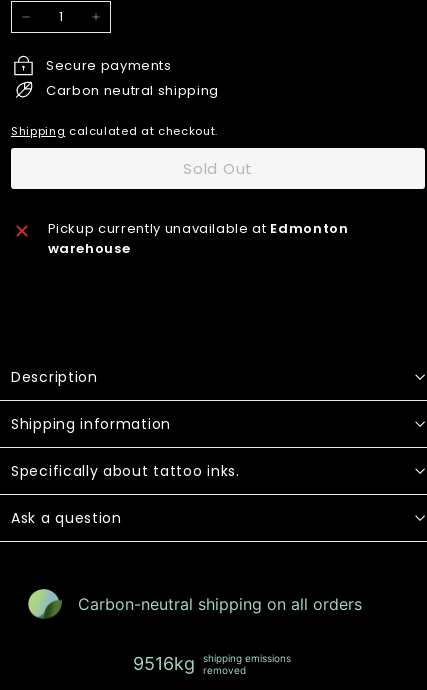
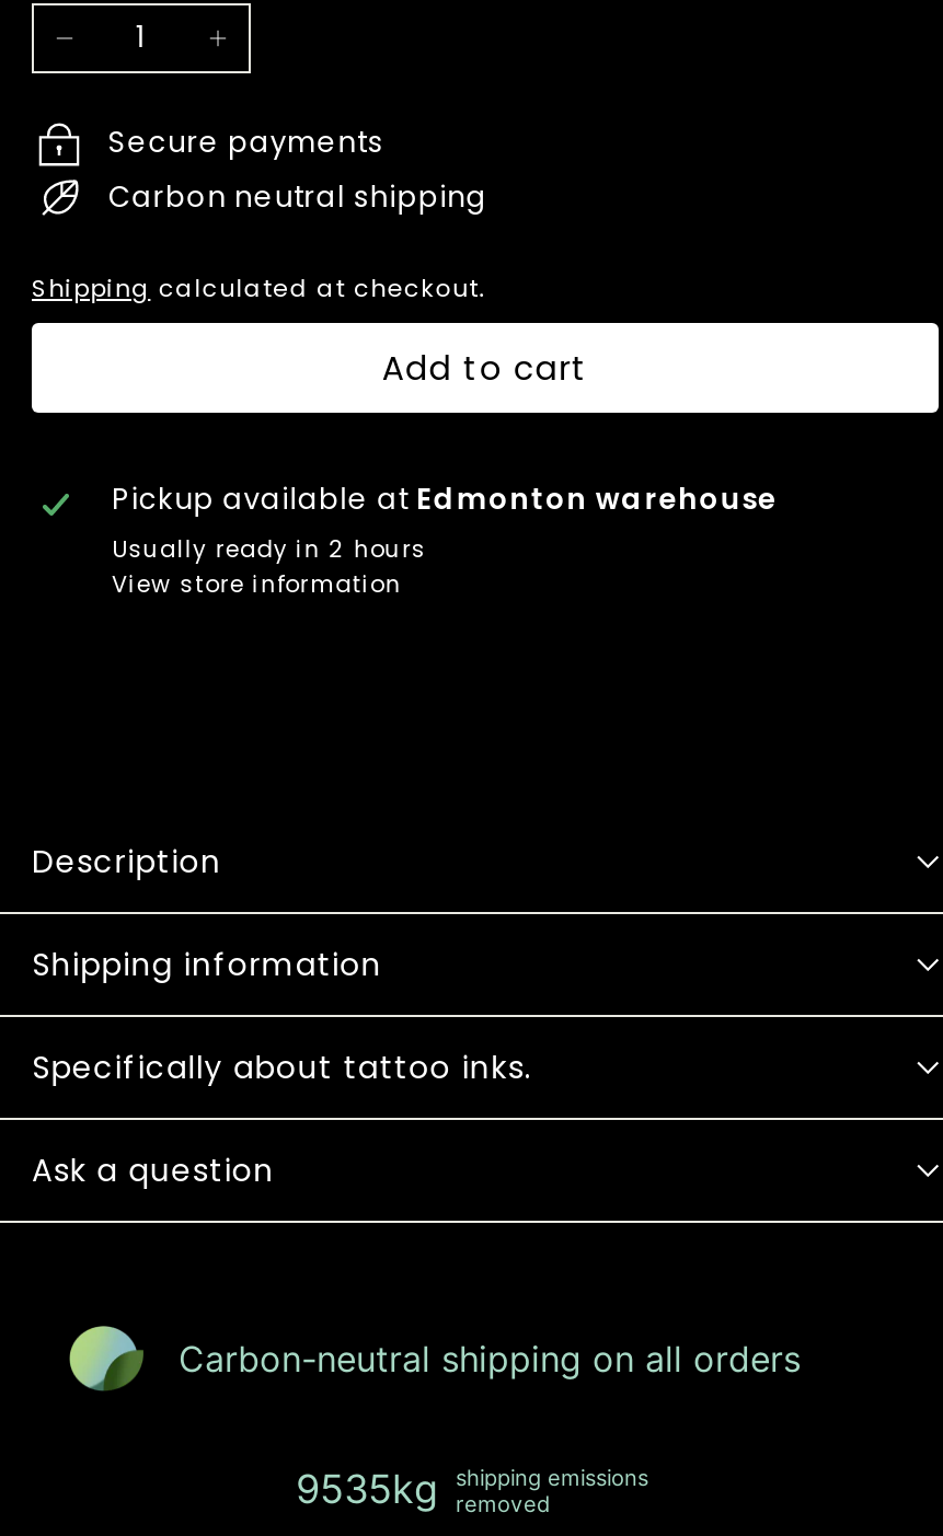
- Sold Out
+ Add to cart

- Pickup currently unavailable at Edmonton
- warehouse
+ Pickup available at Edmonton warehouse
+ Usually ready in 2 hours
+ View store information

- 9516kg shipping emissions removed
+ 9535kg shipping emissions removed
